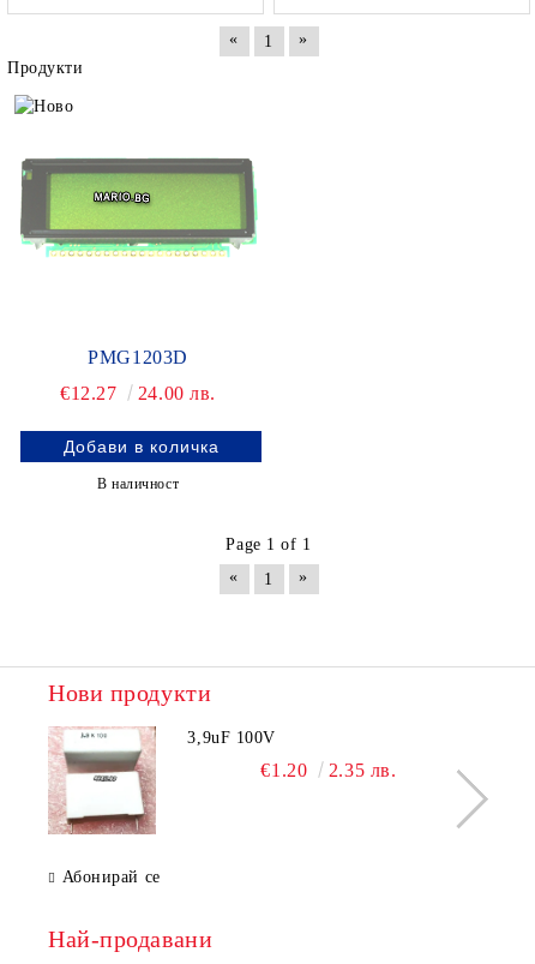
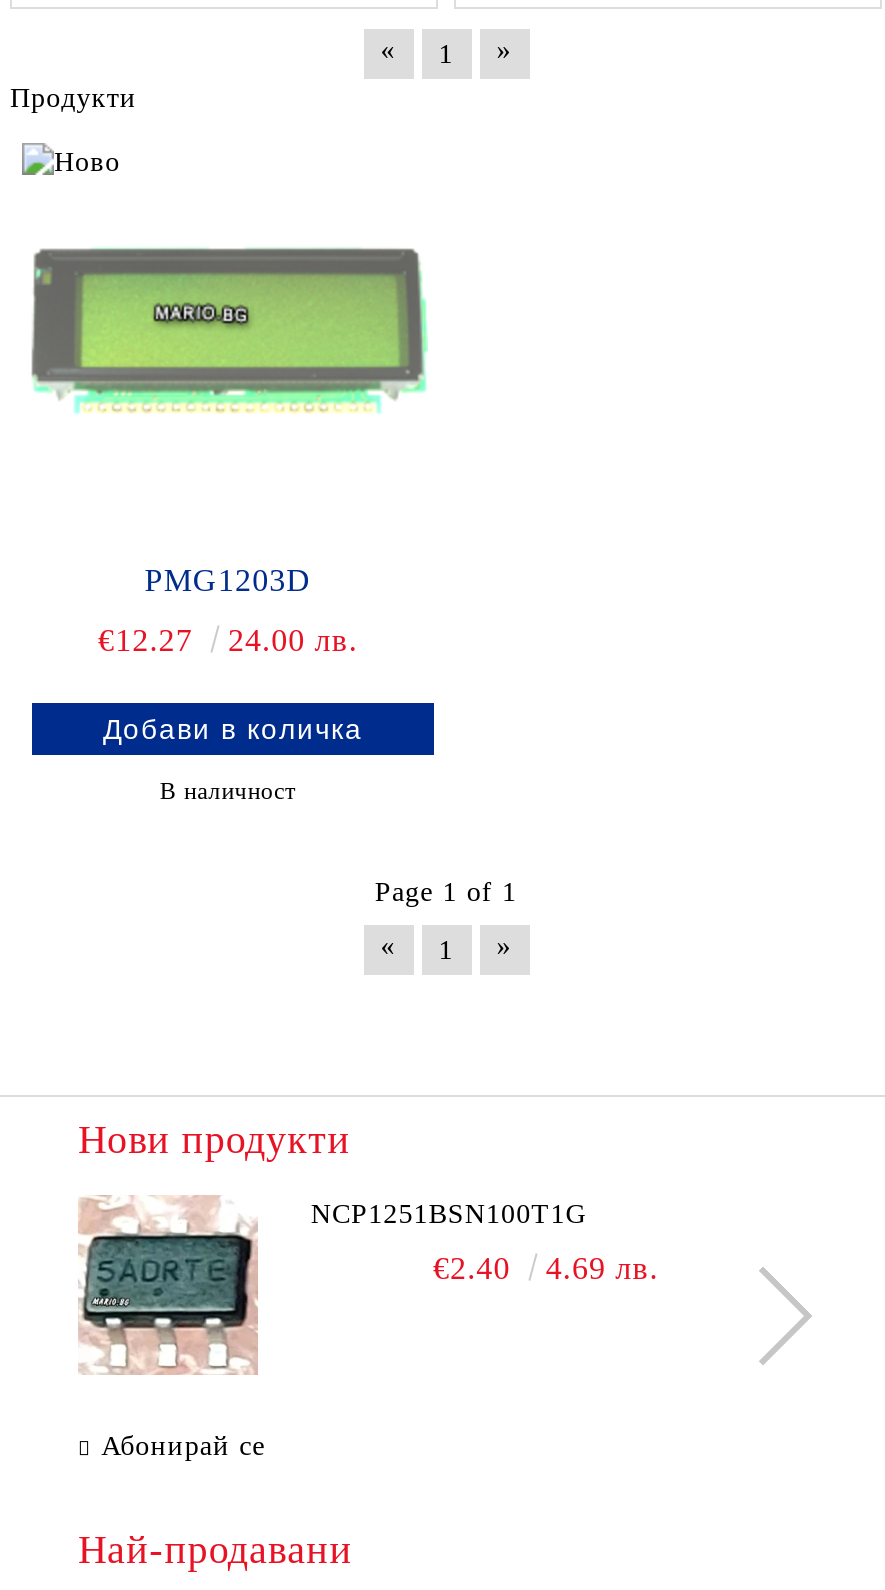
- [image]
- 3,9uF 100V
+ [image]
+ NCP1251BSN100T1G

- €1.20
- 2.35 лв.
+ €2.40
+ 4.69 лв.
